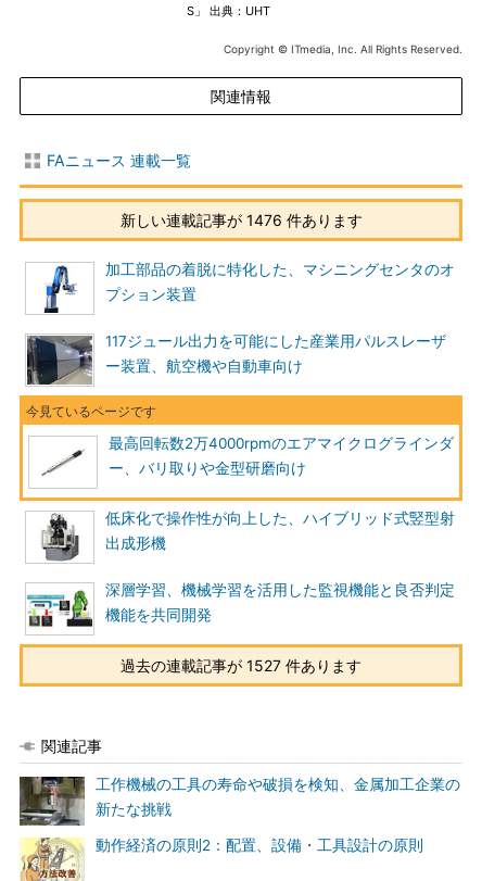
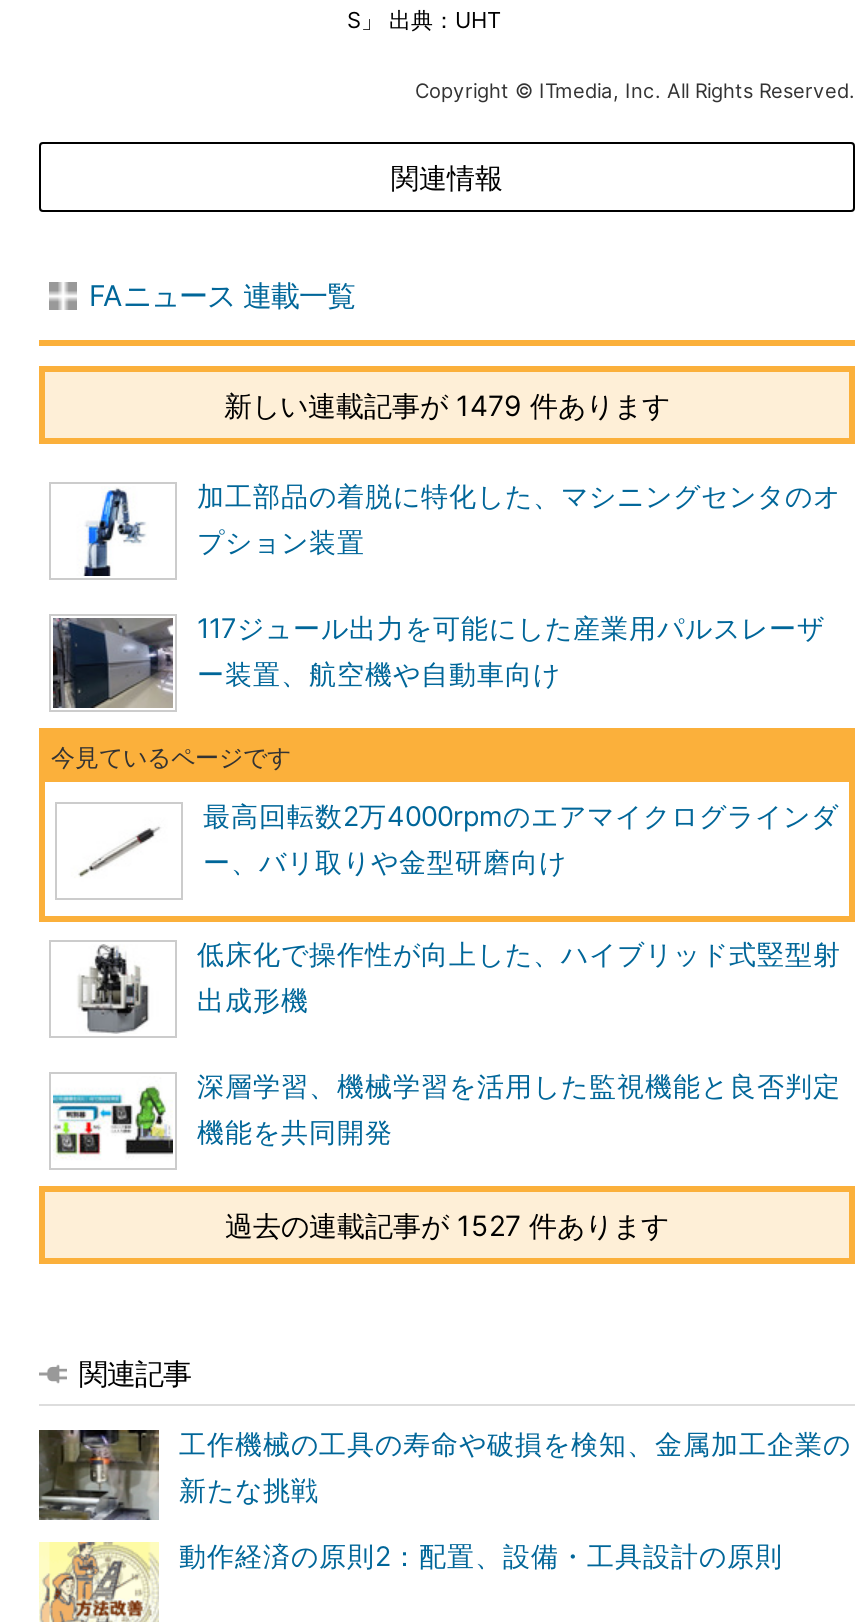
- 新しい連載記事が 1476 件あります
+ 新しい連載記事が 1479 件あります
